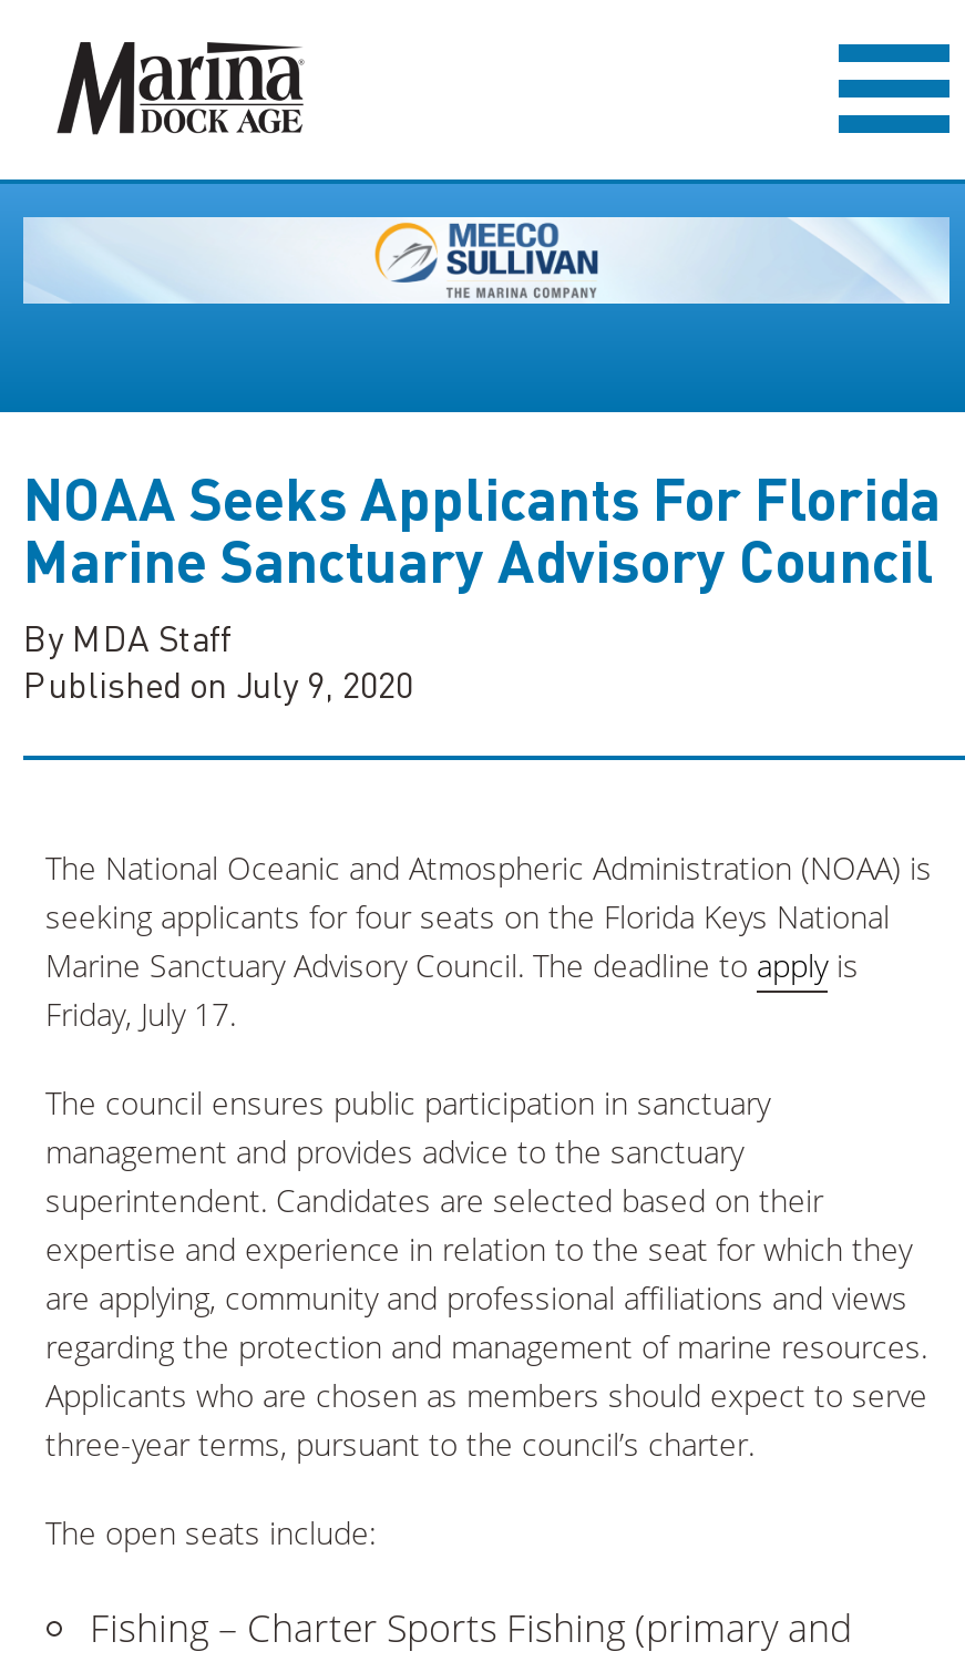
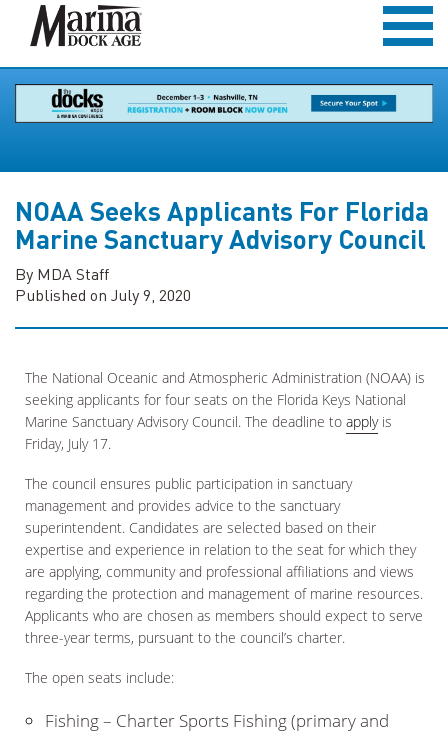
- [image]
+ [image]
